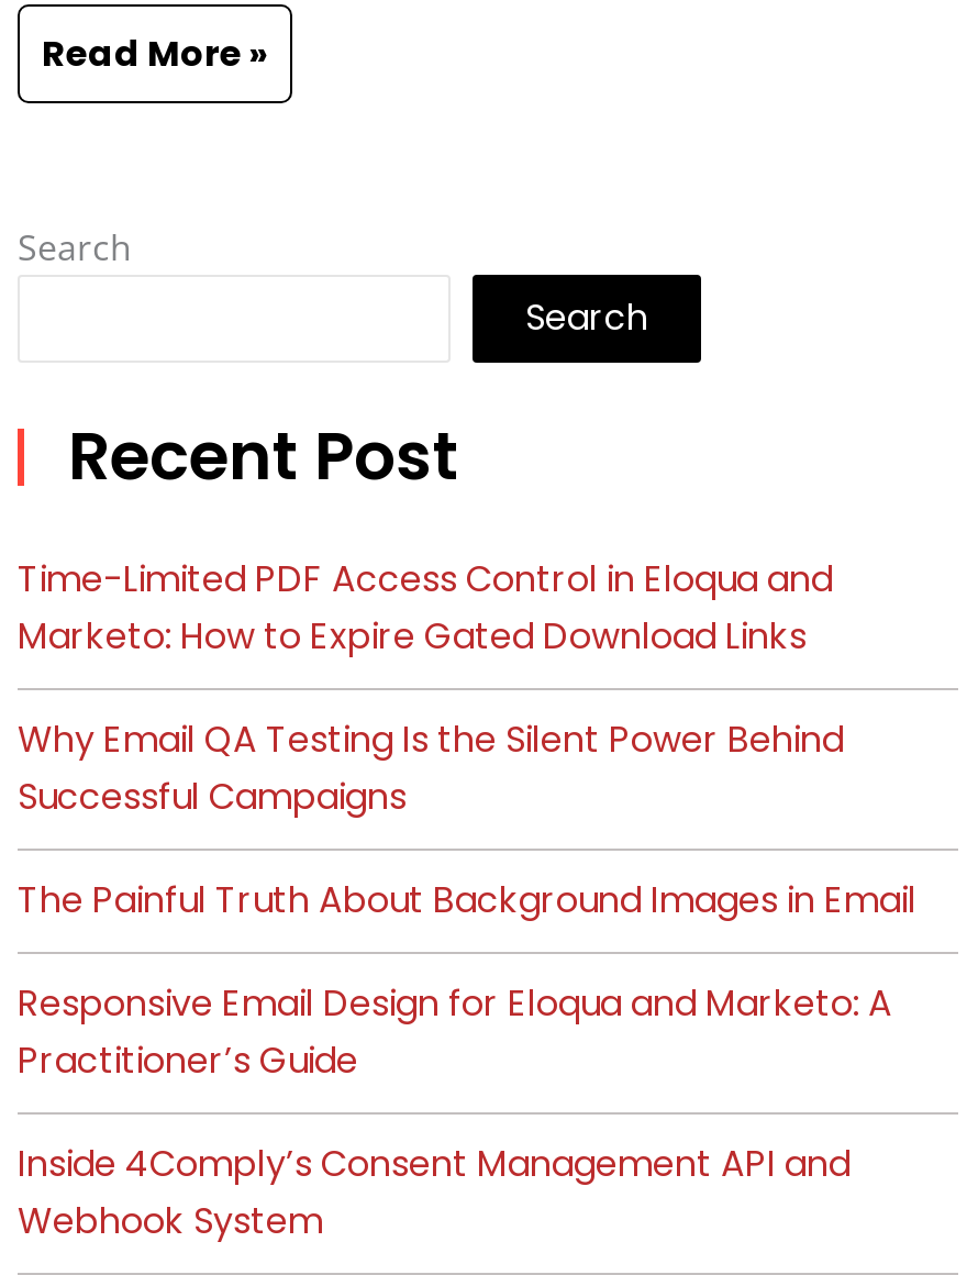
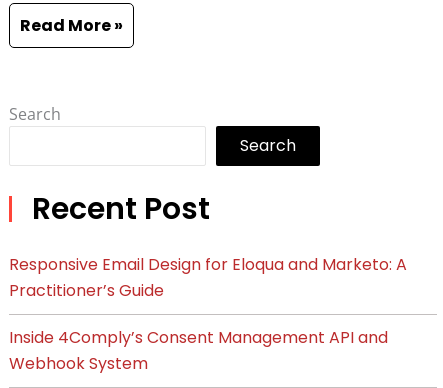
- Time-Limited PDF Access Control in Eloqua and
- Marketo: How to Expire Gated Download Links
- Why Email QA Testing Is the Silent Power Behind
- Successful Campaigns
- The Painful Truth About Background Images in Email
